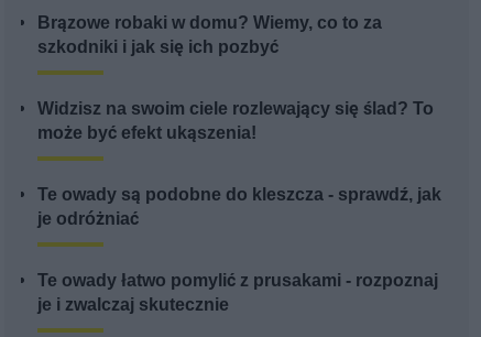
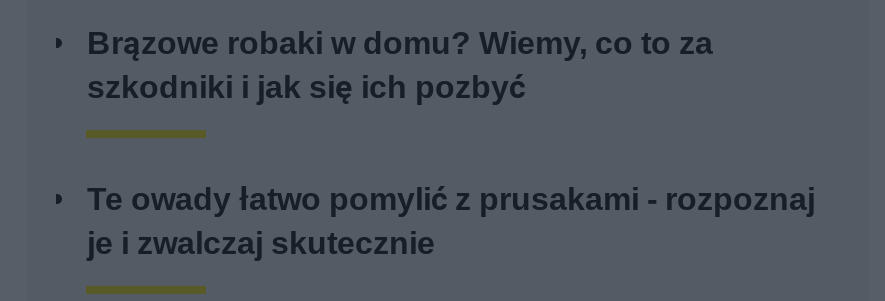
- Widzisz na swoim ciele rozlewający się ślad? To
- może być efekt ukąszenia!
- Te owady są podobne do kleszcza - sprawdź, jak
- je odróżniać
